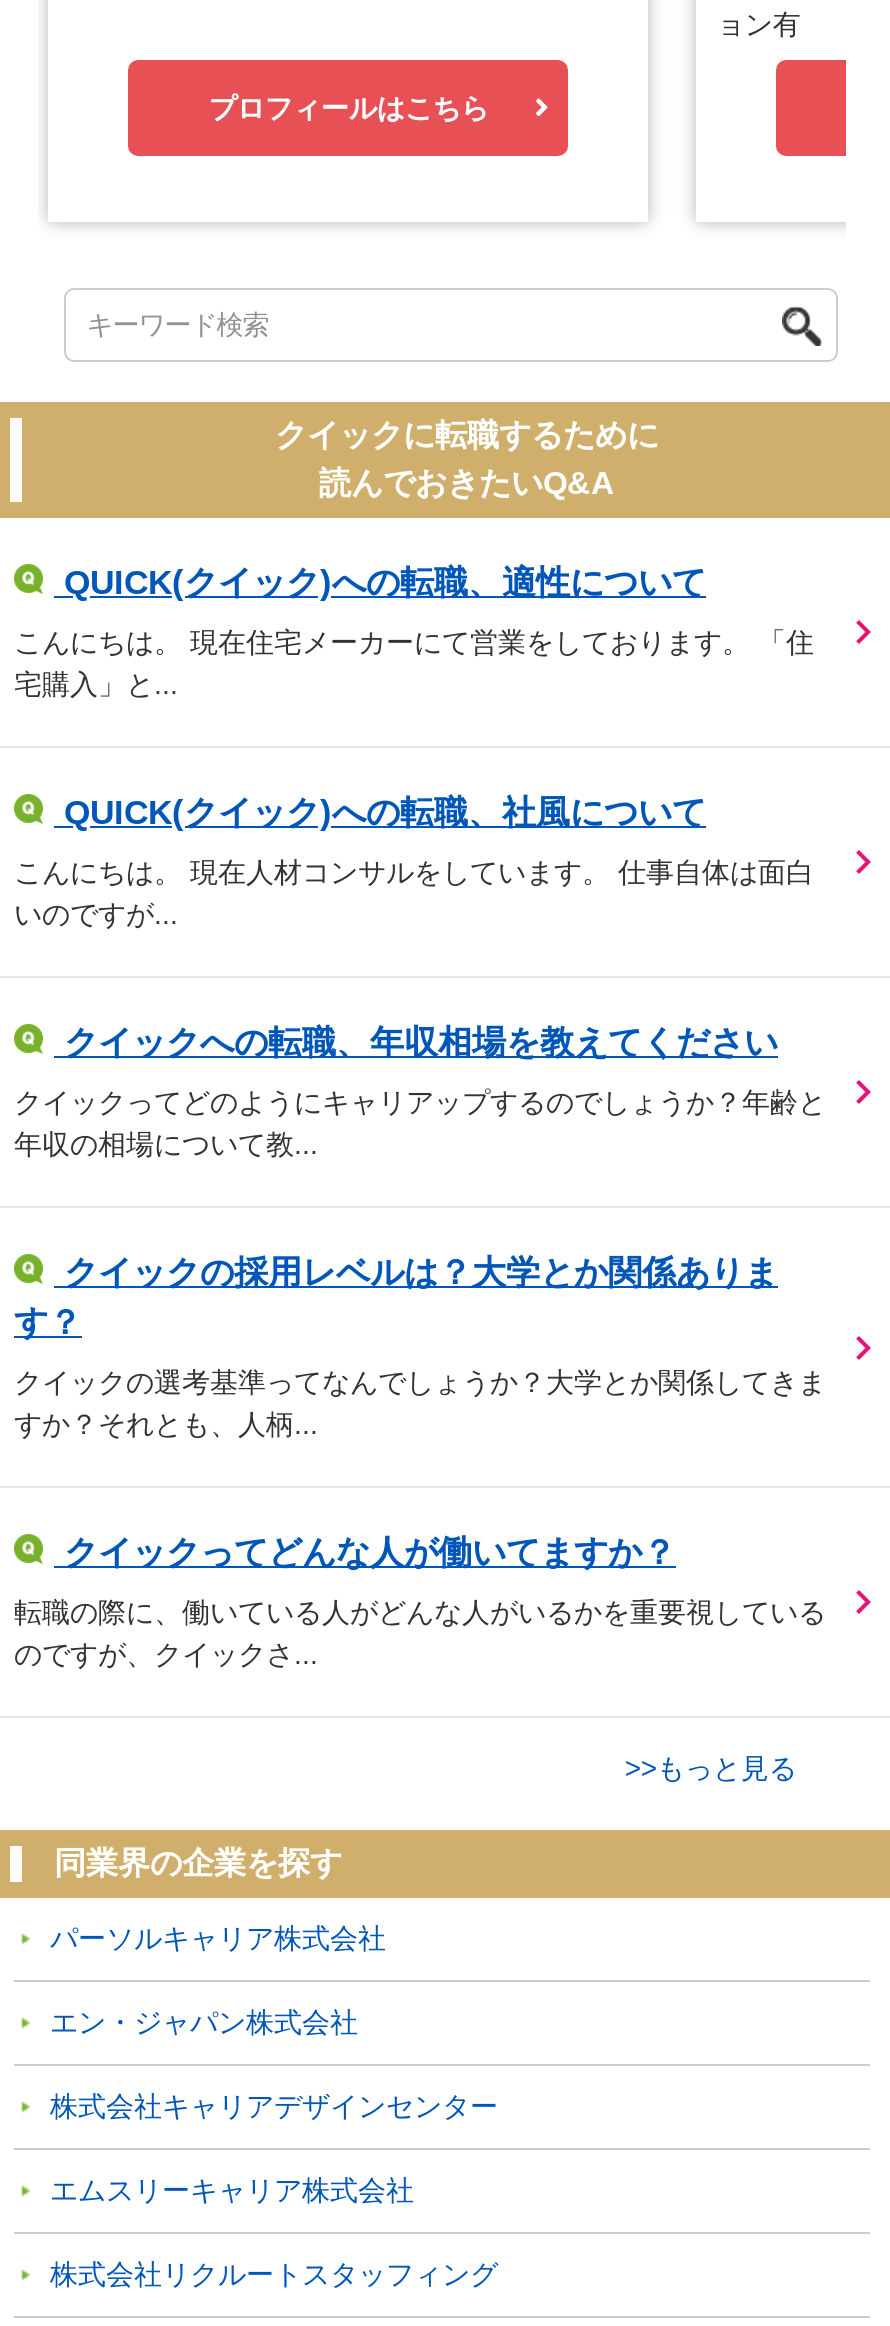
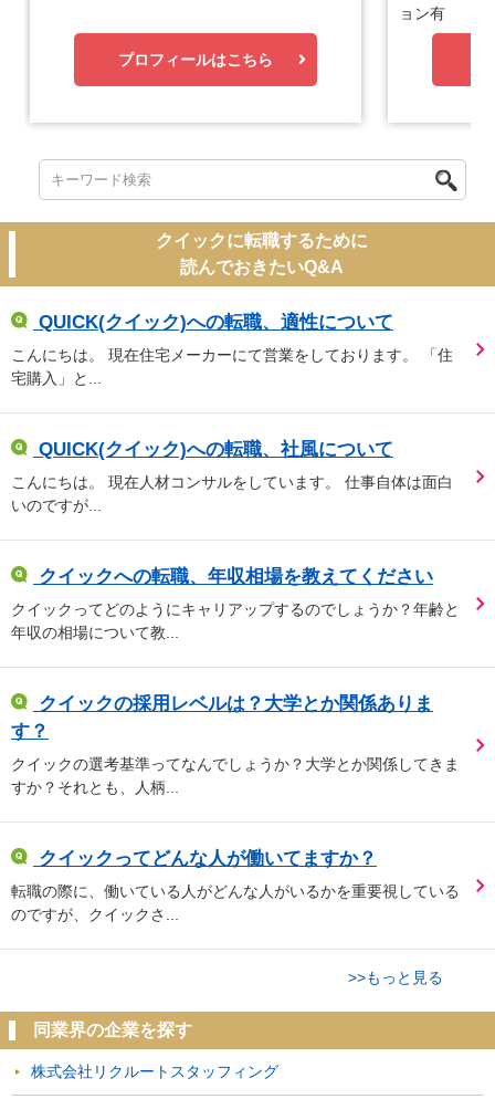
- パーソルキャリア株式会社
- エン・ジャパン株式会社
- 株式会社キャリアデザインセンター
- エムスリーキャリア株式会社
